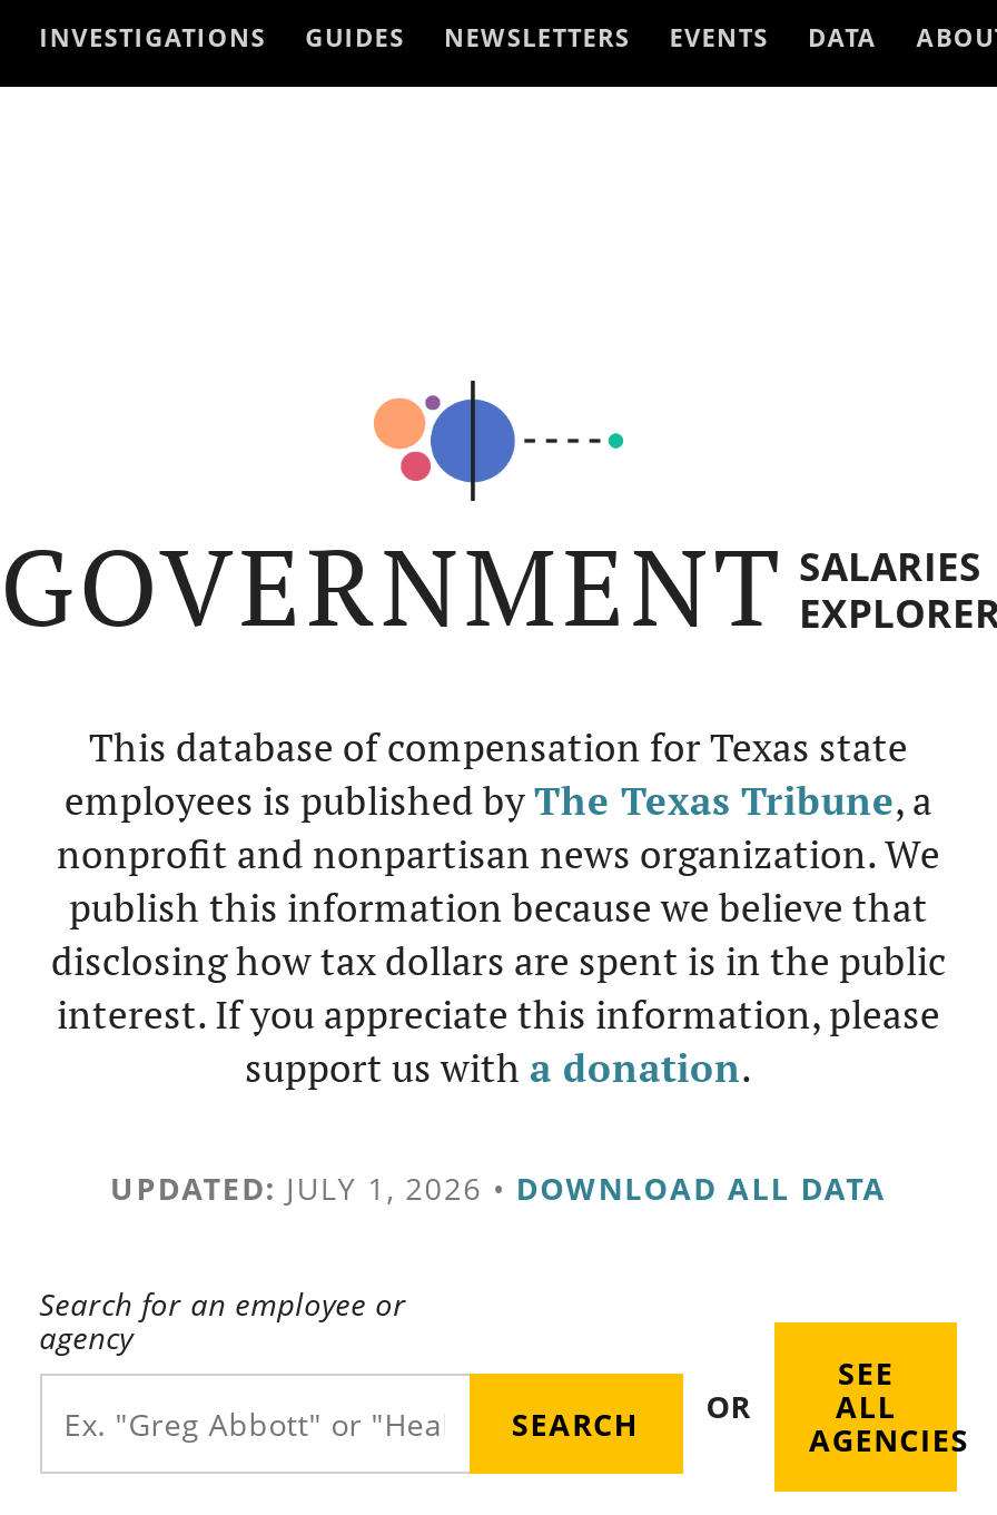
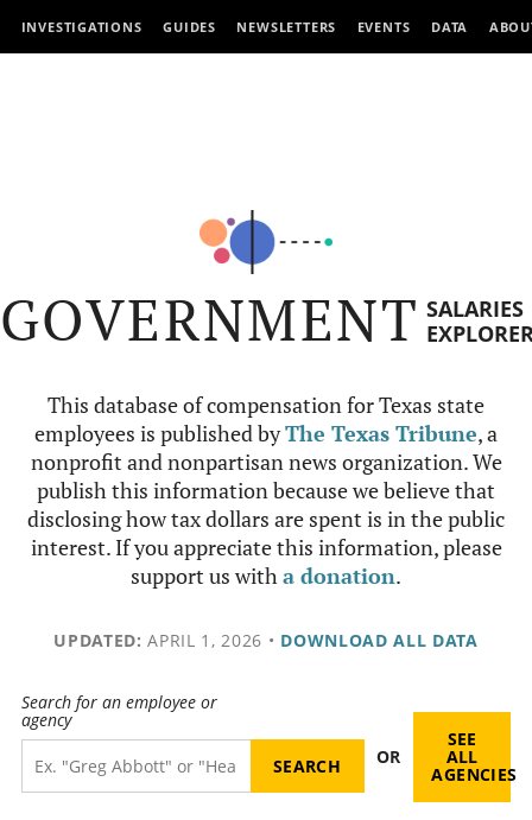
- UPDATED: JULY 1, 2026 • DOWNLOAD ALL DATA
+ UPDATED: APRIL 1, 2026 • DOWNLOAD ALL DATA
